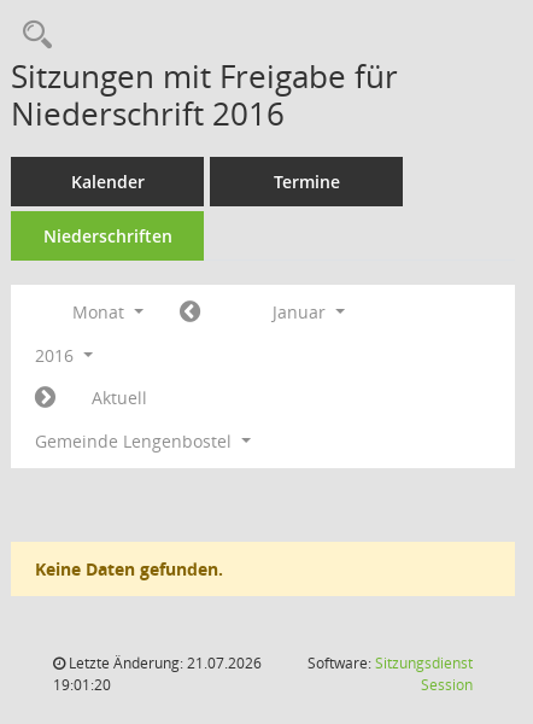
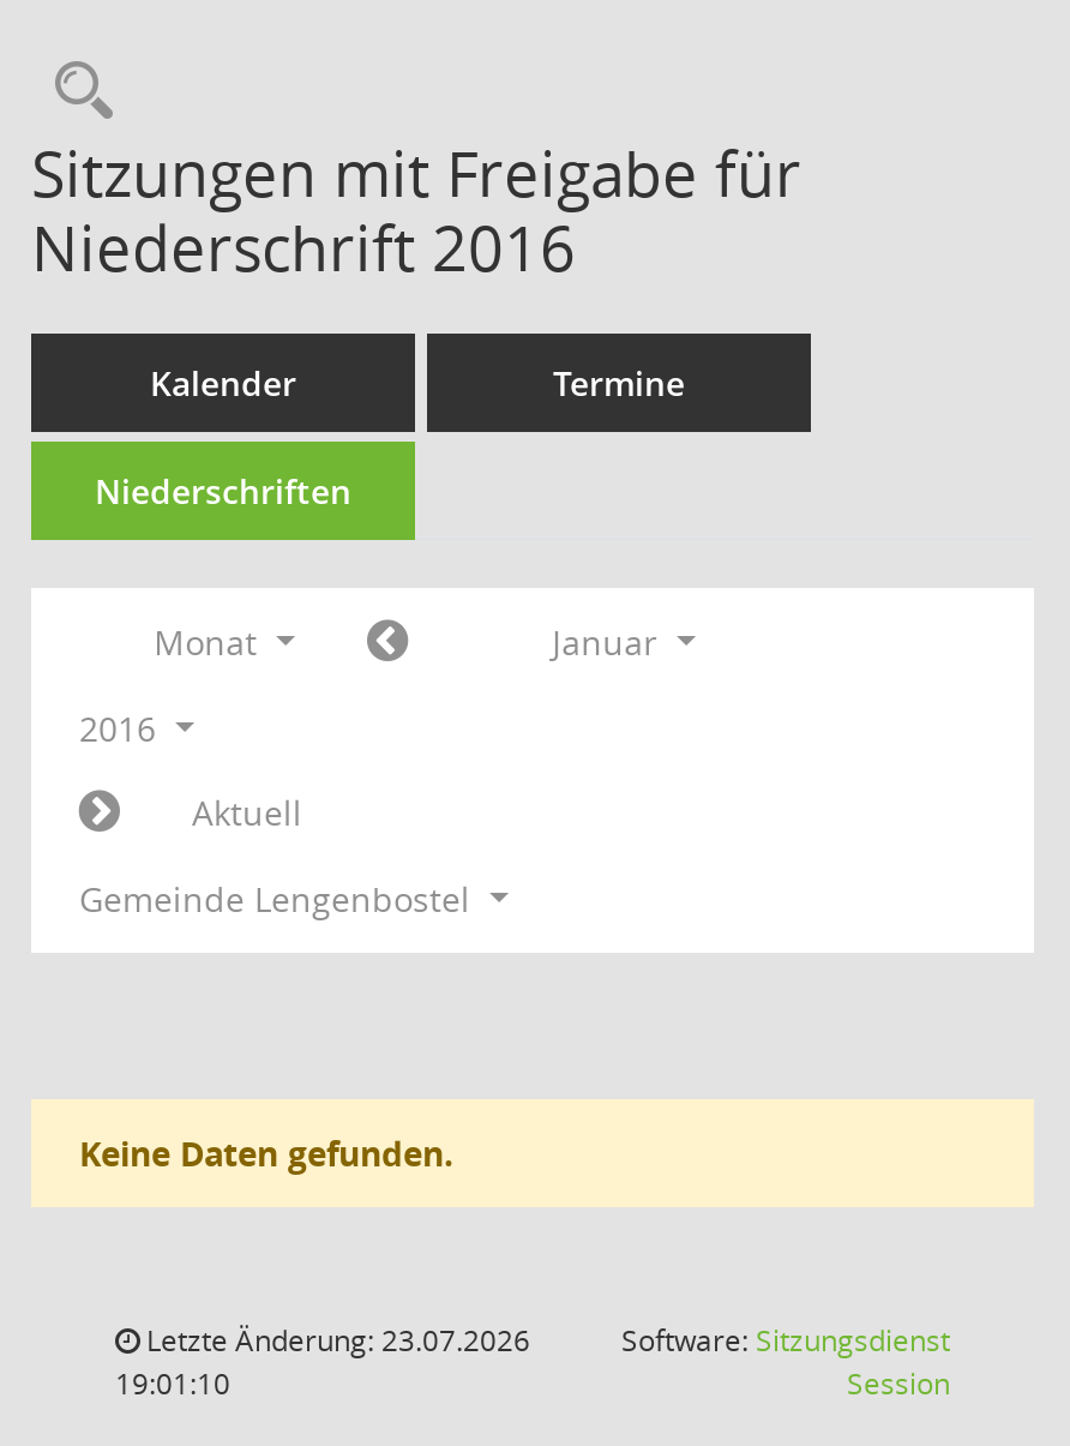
- Letzte Änderung: 21.07.2026
+ Letzte Änderung: 23.07.2026

- 19:01:20
+ 19:01:10
